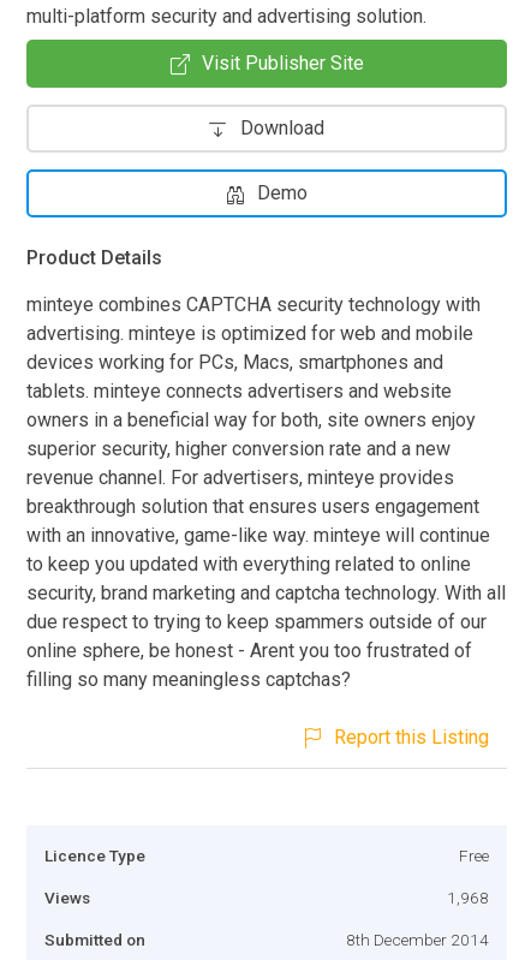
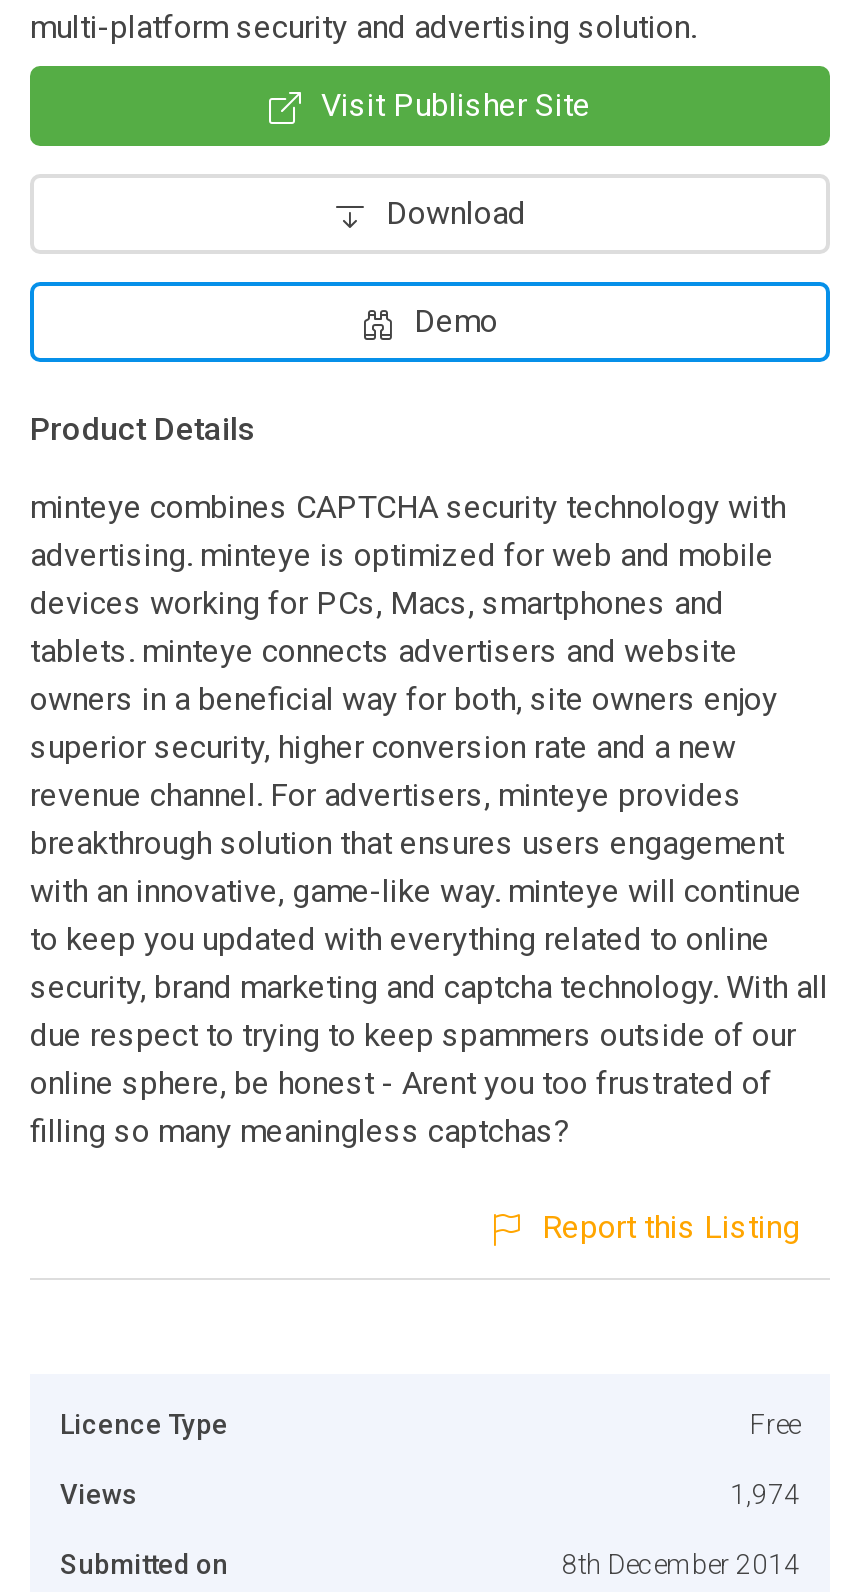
- 1,968
+ 1,974
